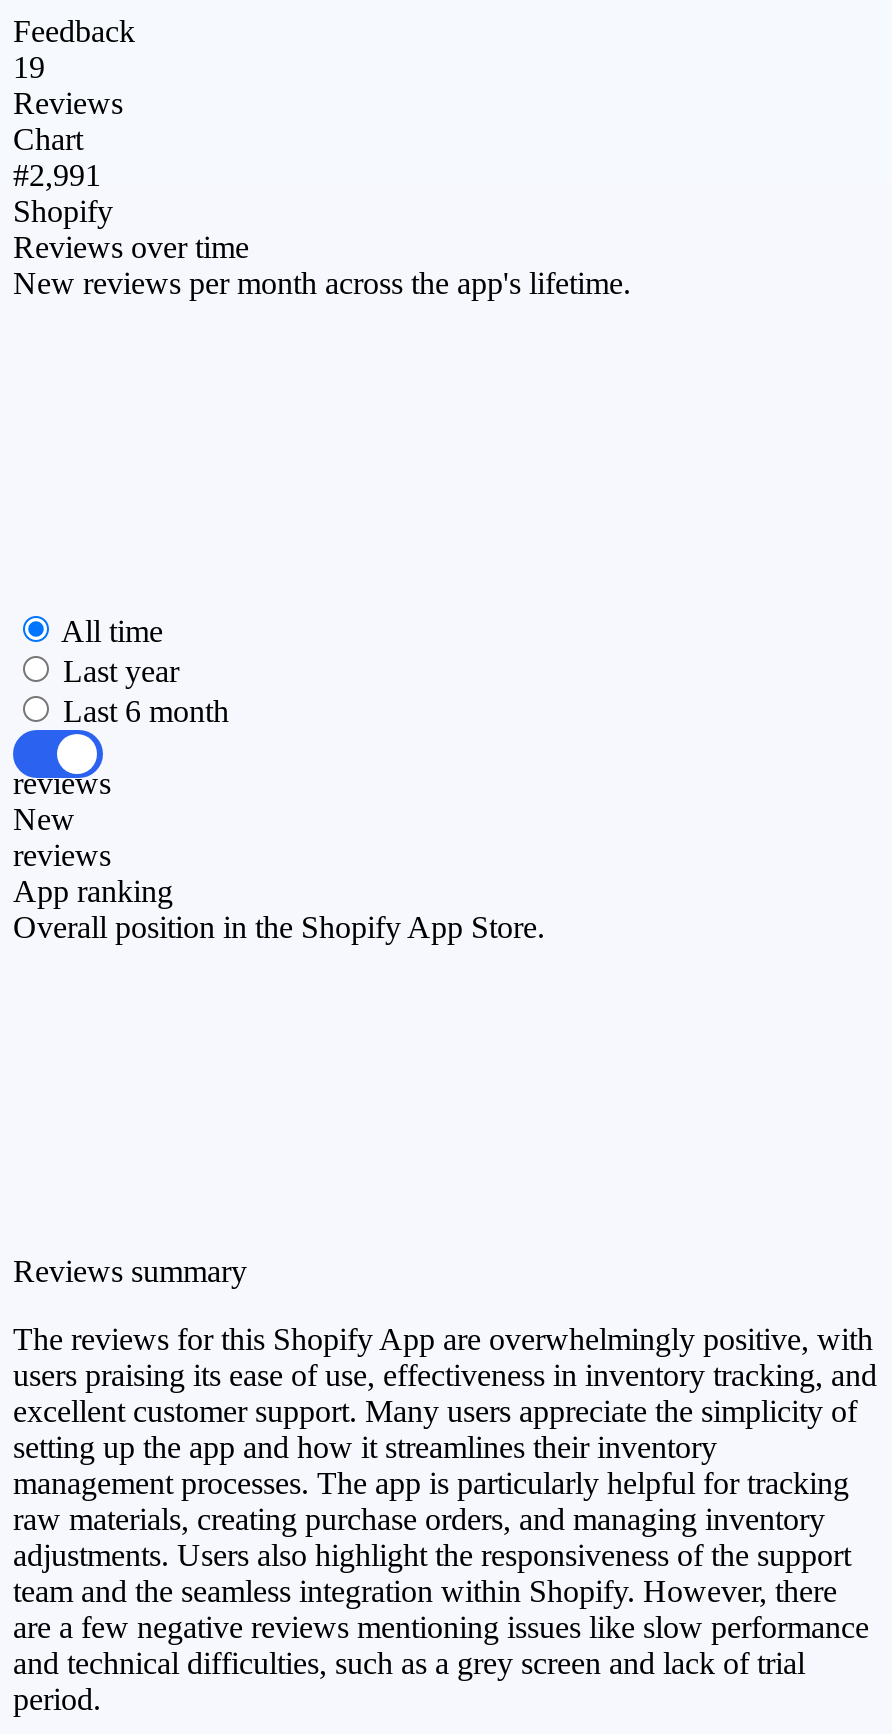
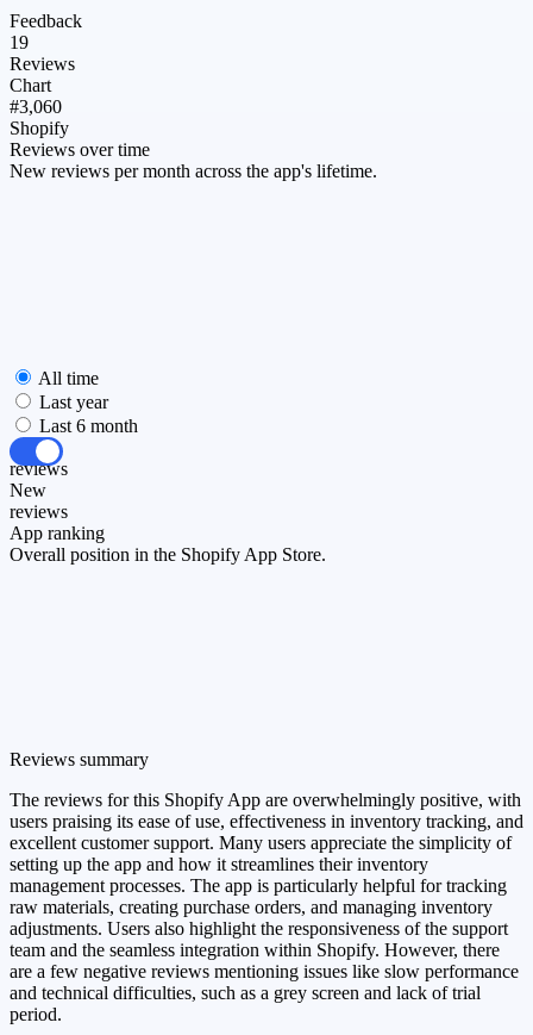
- #2,991
+ #3,060
